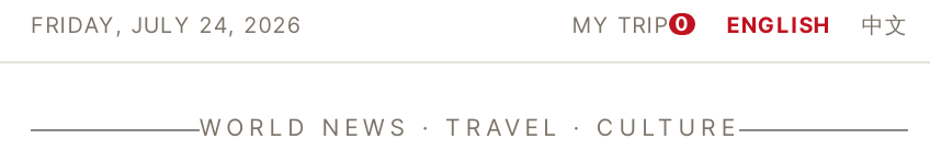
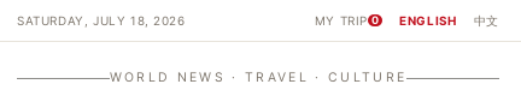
- FRIDAY, JULY 24, 2026
+ SATURDAY, JULY 18, 2026
